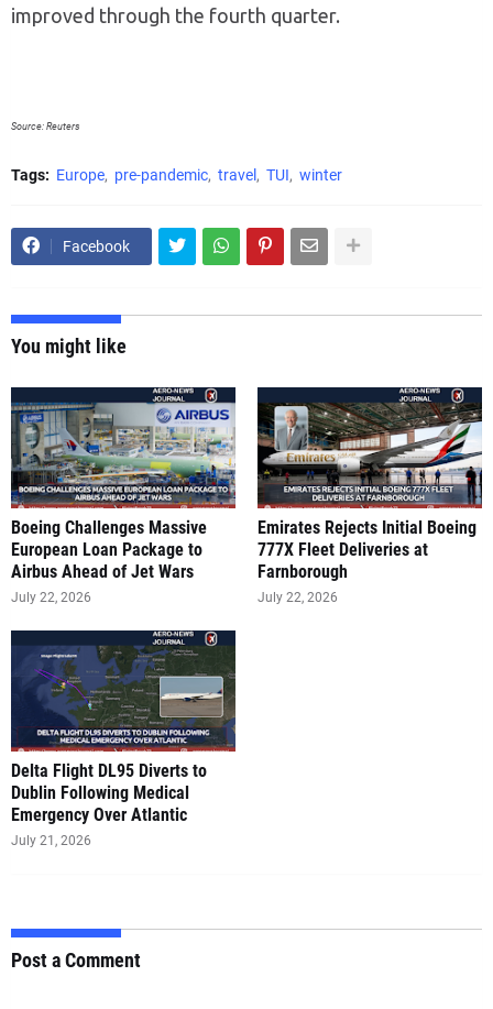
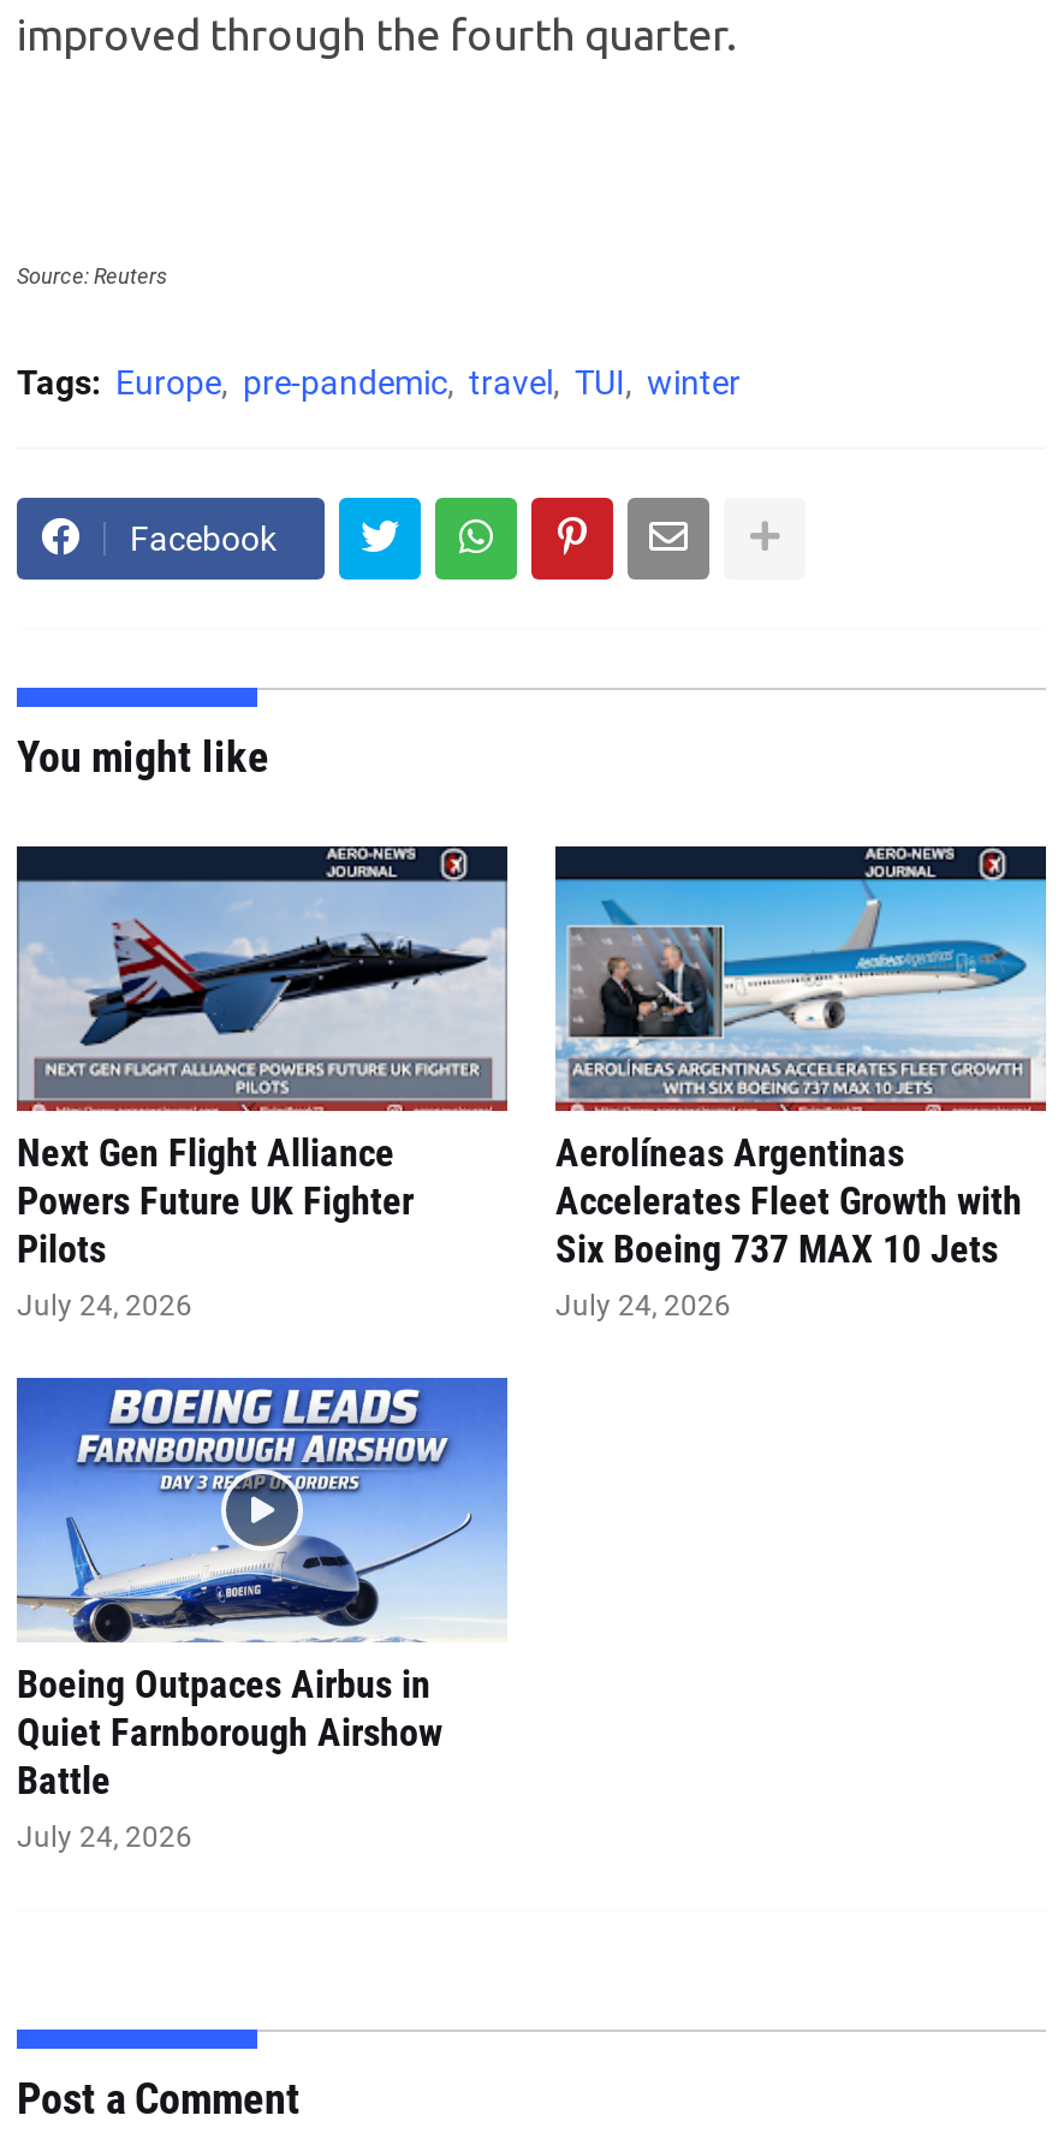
- [image]
- Boeing Challenges Massive
- European Loan Package to
- Airbus Ahead of Jet Wars
- July 22, 2026
+ [image]
+ Next Gen Flight Alliance
+ Powers Future UK Fighter
+ Pilots
+ July 24, 2026

- [image]
- Emirates Rejects Initial Boeing
- 777X Fleet Deliveries at
- Farnborough
- July 22, 2026
+ [image]
+ Aerolíneas Argentinas
+ Accelerates Fleet Growth with
+ Six Boeing 737 MAX 10 Jets
+ July 24, 2026

- [image]
- Delta Flight DL95 Diverts to
- Dublin Following Medical
- Emergency Over Atlantic
- July 21, 2026
+ [image]
+ Boeing Outpaces Airbus in
+ Quiet Farnborough Airshow
+ Battle
+ July 24, 2026
